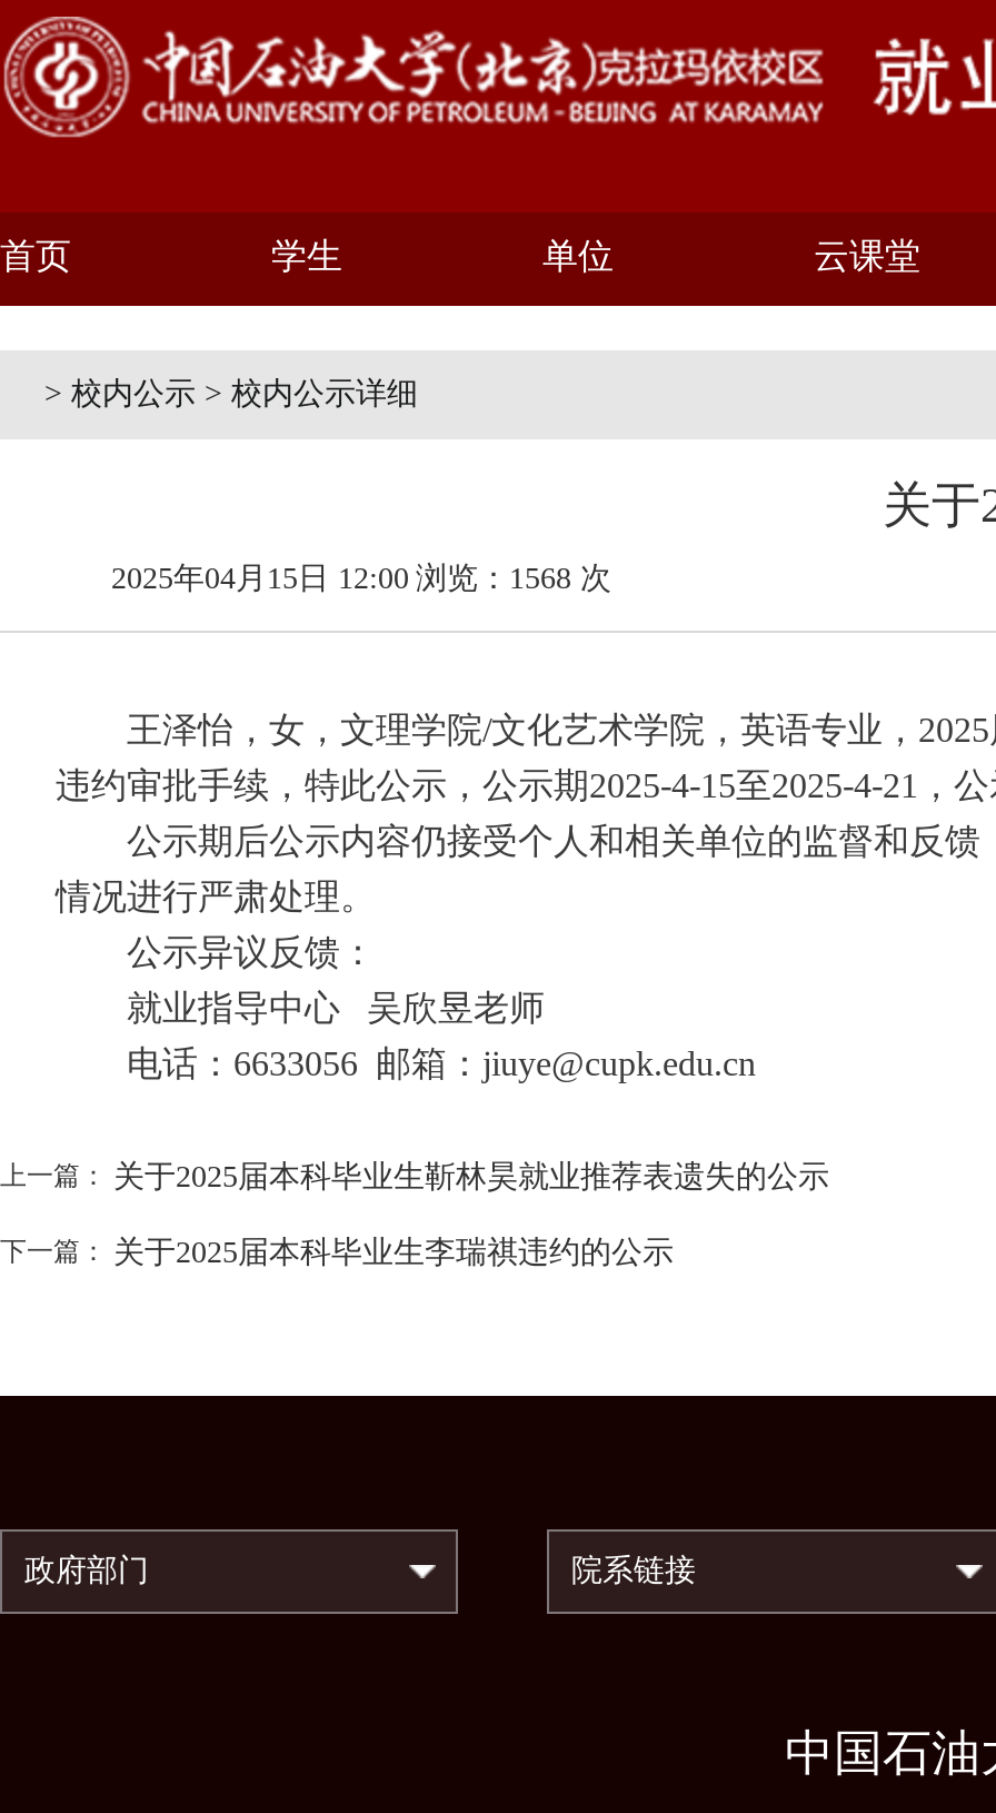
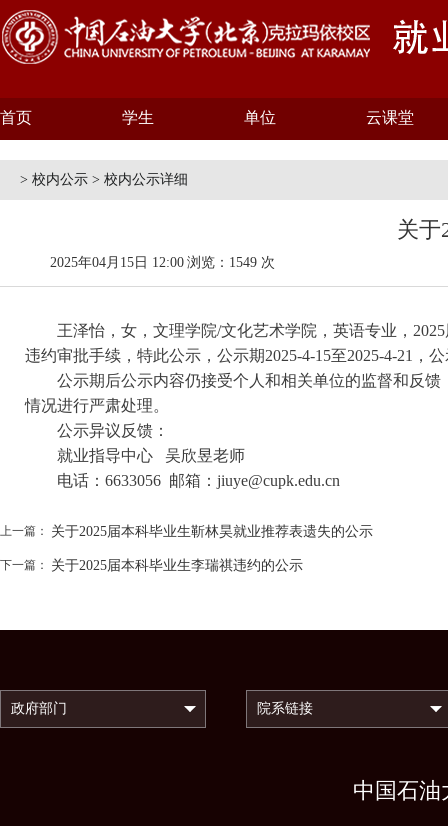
- 2025年04月15日 12:00 浏览：1568 次
+ 2025年04月15日 12:00 浏览：1549 次
